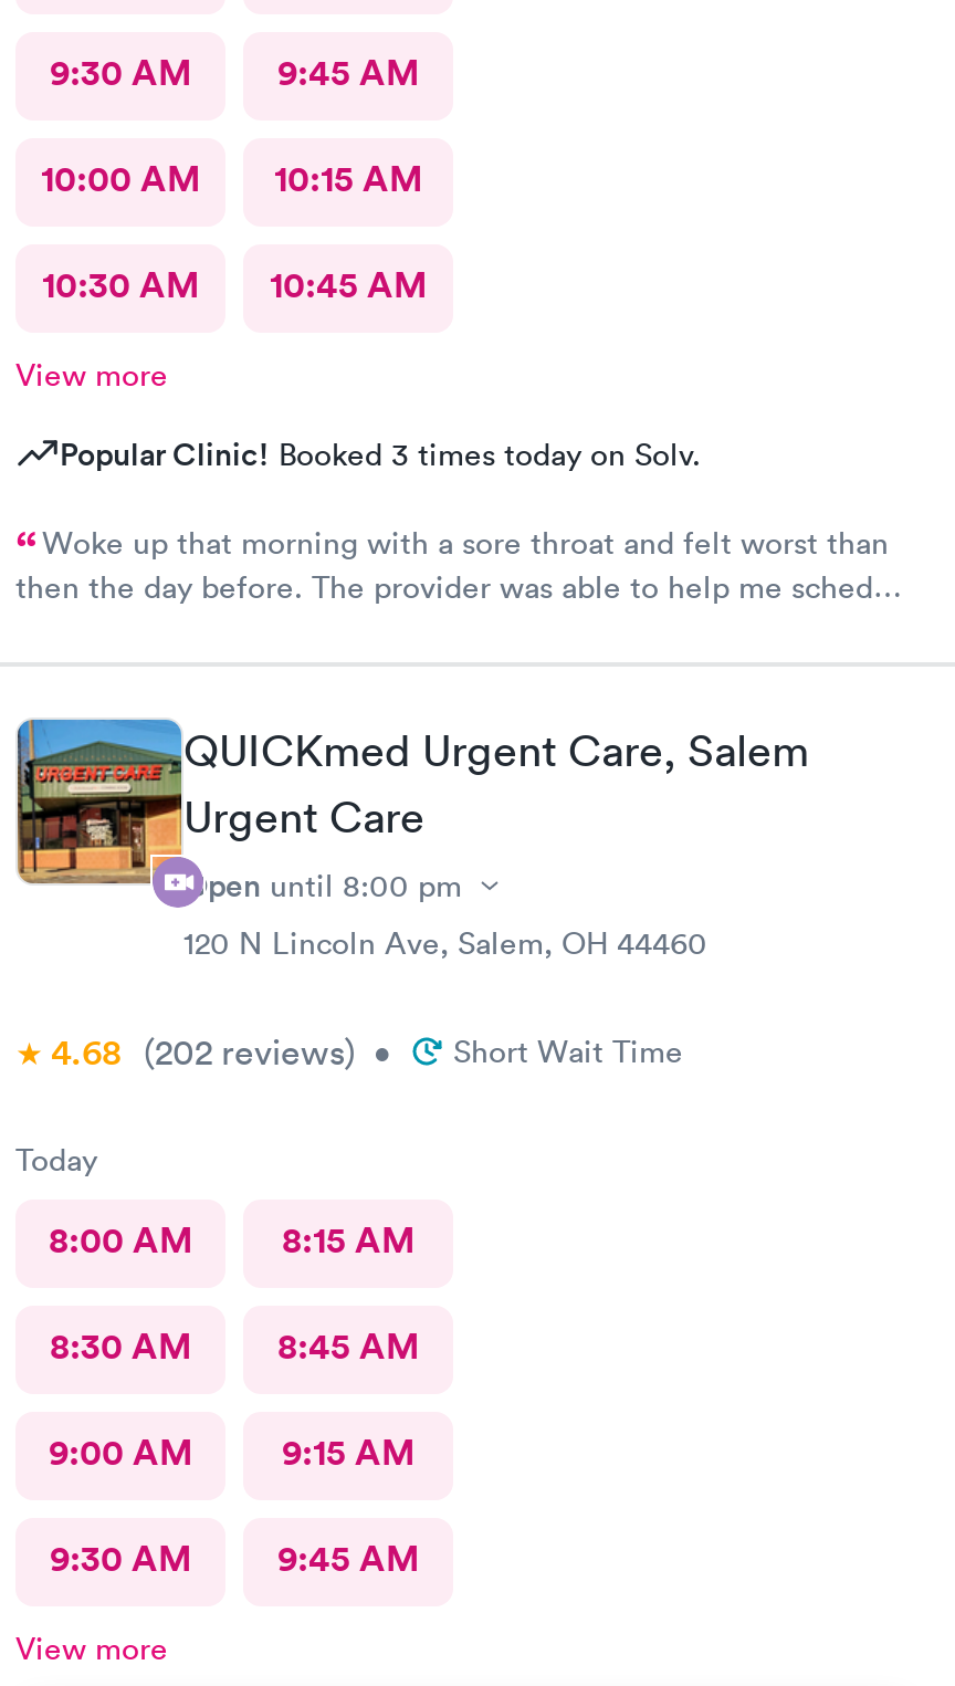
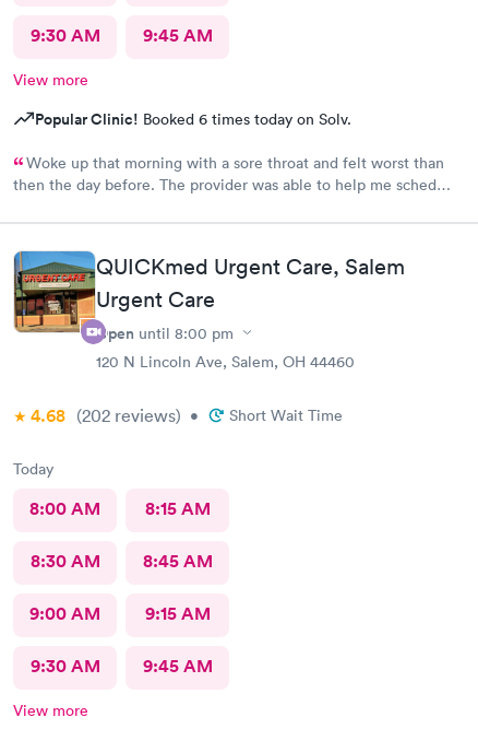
- 10:00 AM
- 10:15 AM
- 10:30 AM
- 10:45 AM

- Popular Clinic! Booked 3 times today on Solv.
+ Popular Clinic! Booked 6 times today on Solv.
